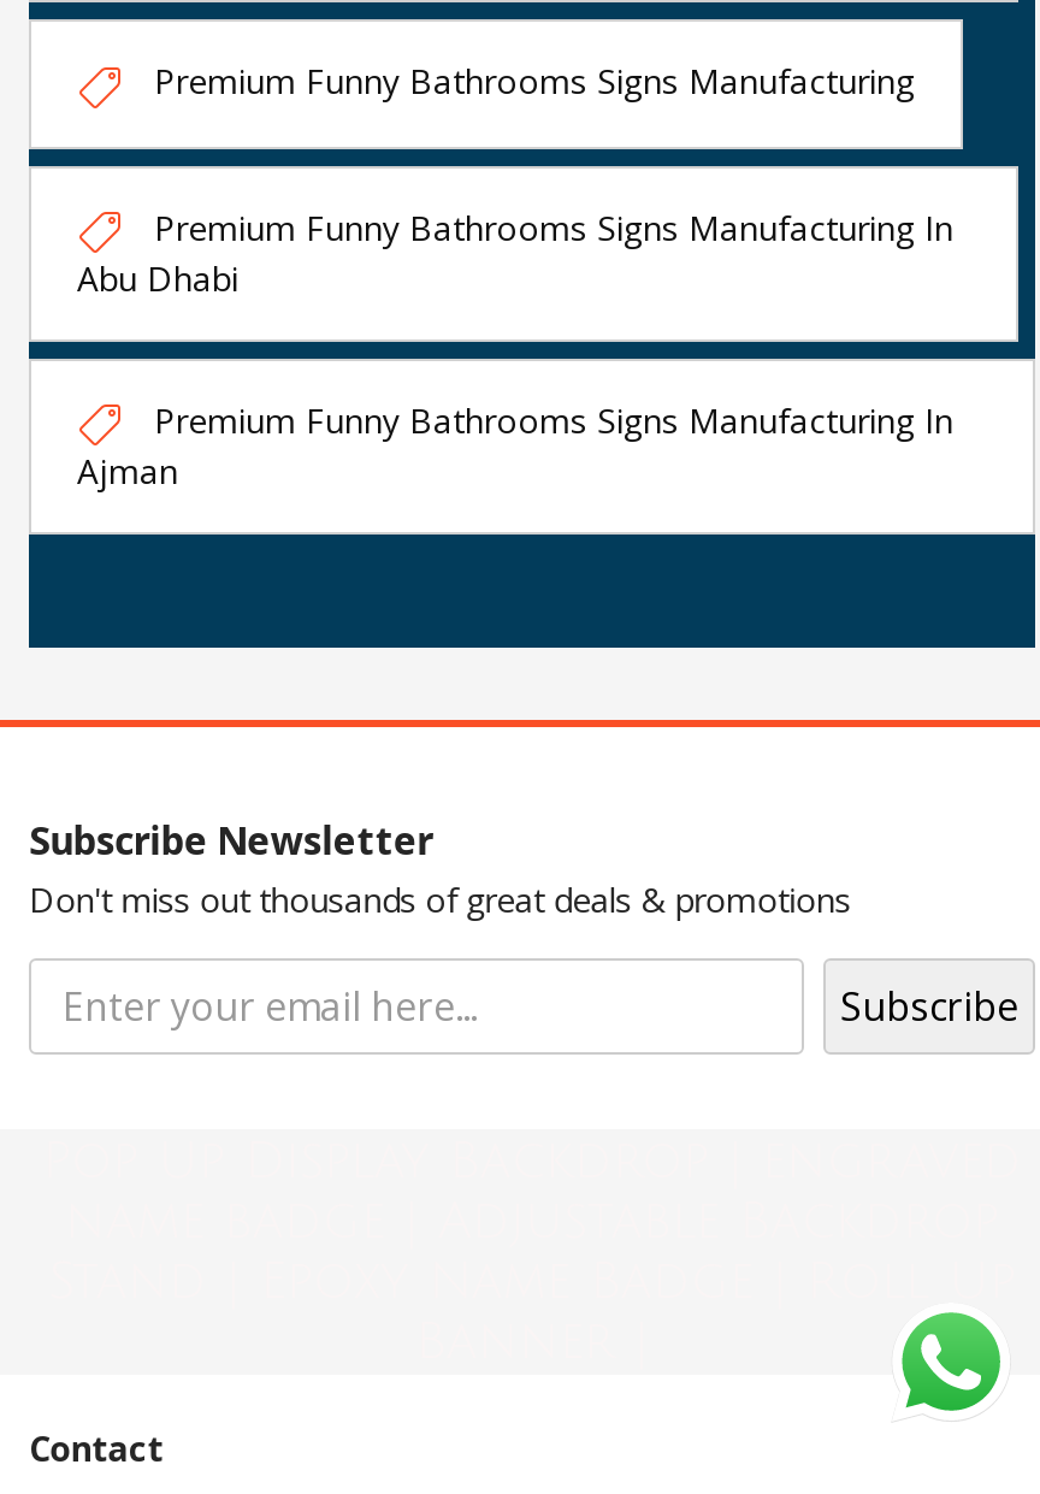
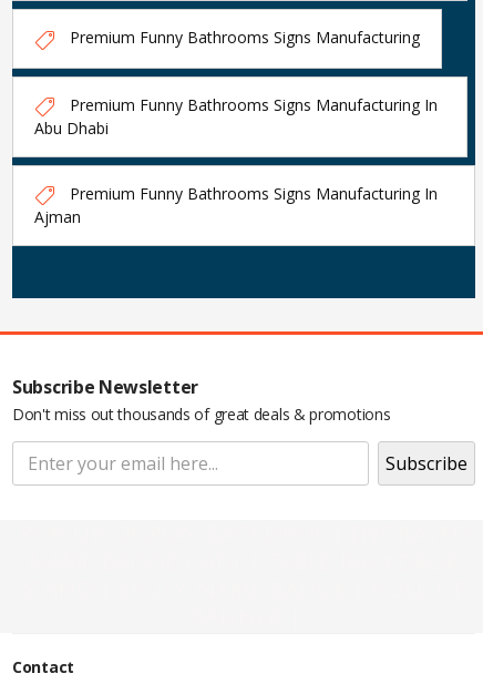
- [image]
